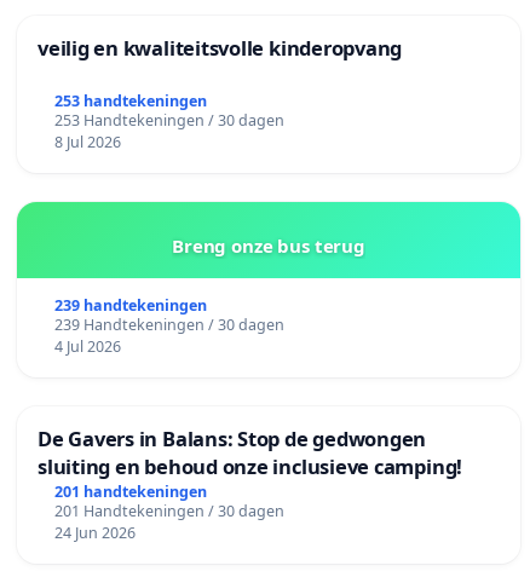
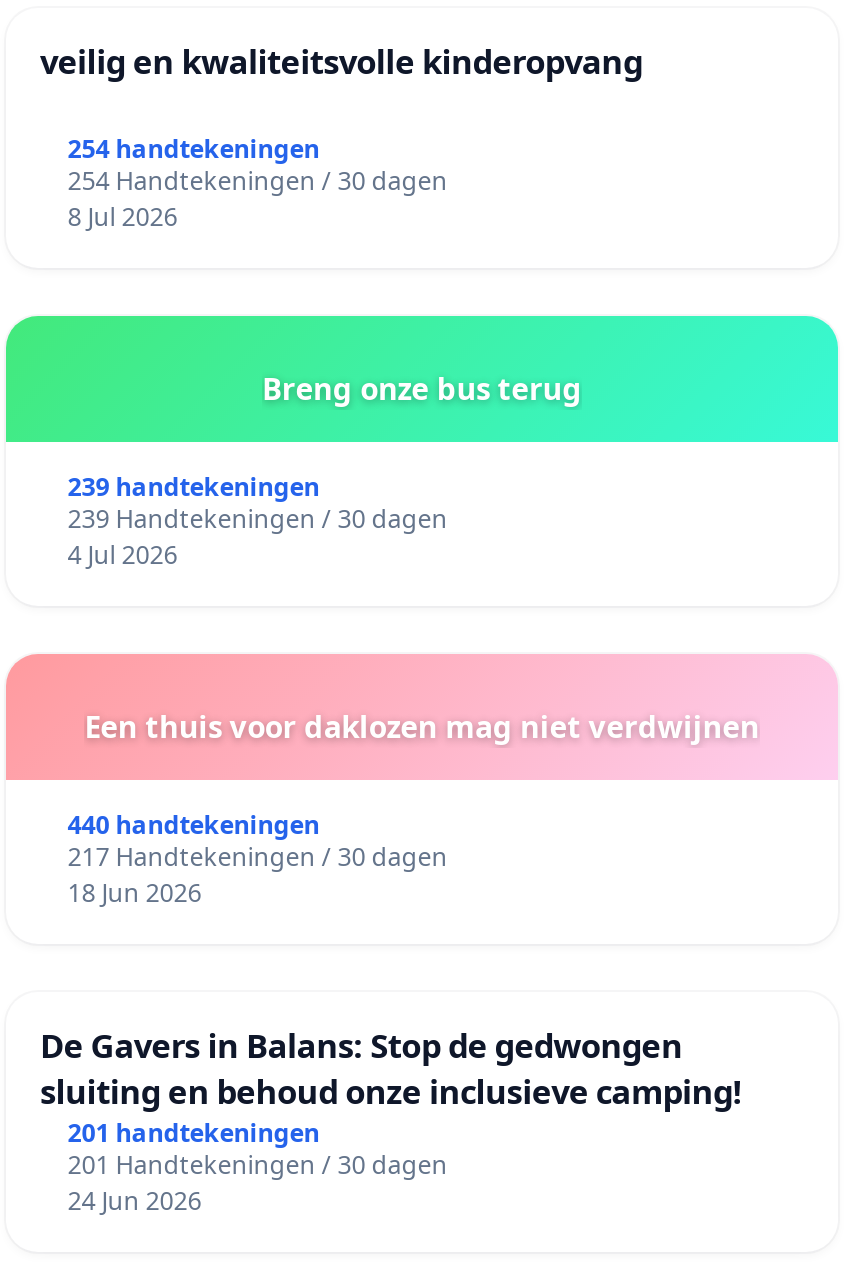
- 253 handtekeningen
+ 254 handtekeningen

- 253 Handtekeningen / 30 dagen
+ 254 Handtekeningen / 30 dagen

+ Een thuis voor daklozen mag niet verdwijnen
+ 440 handtekeningen
+ 217 Handtekeningen / 30 dagen
+ 18 Jun 2026
